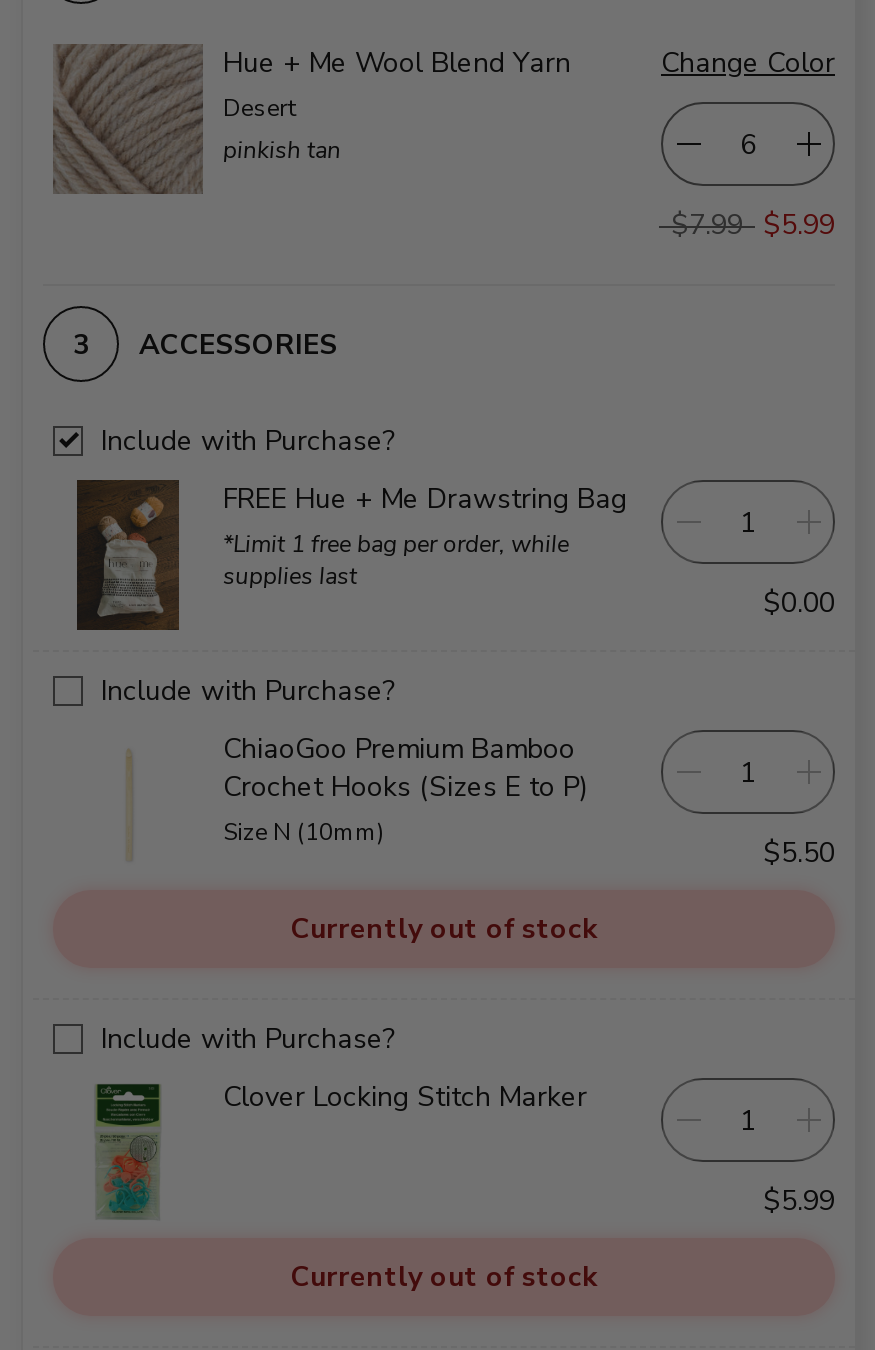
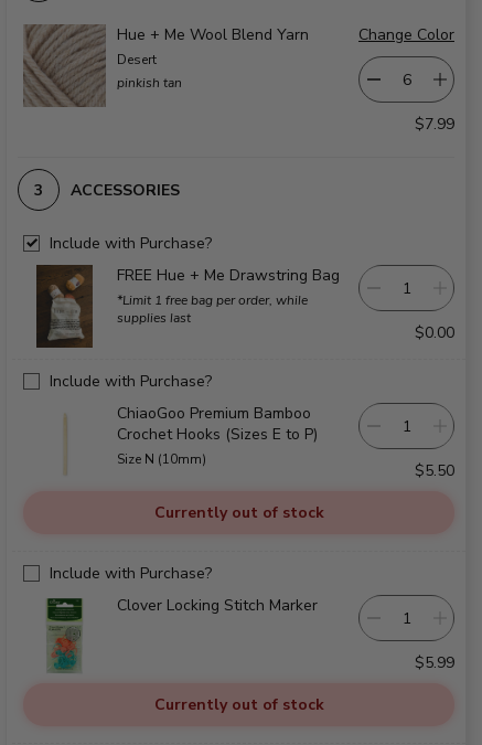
- $7.99 $5.99
+ $7.99
